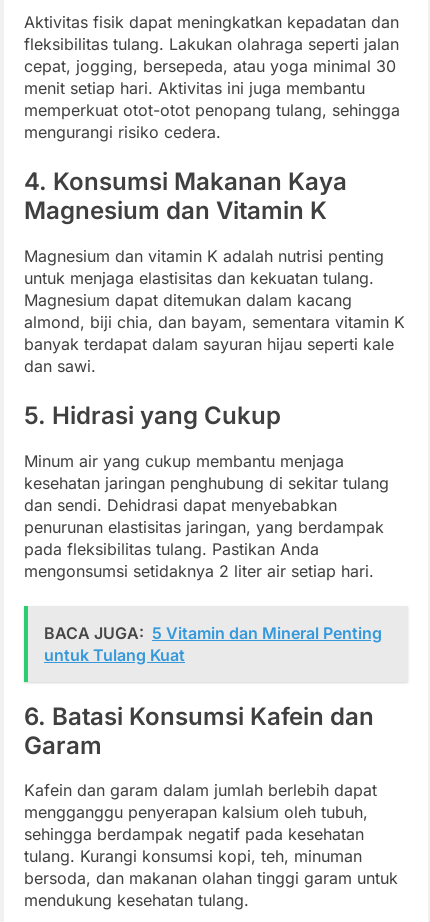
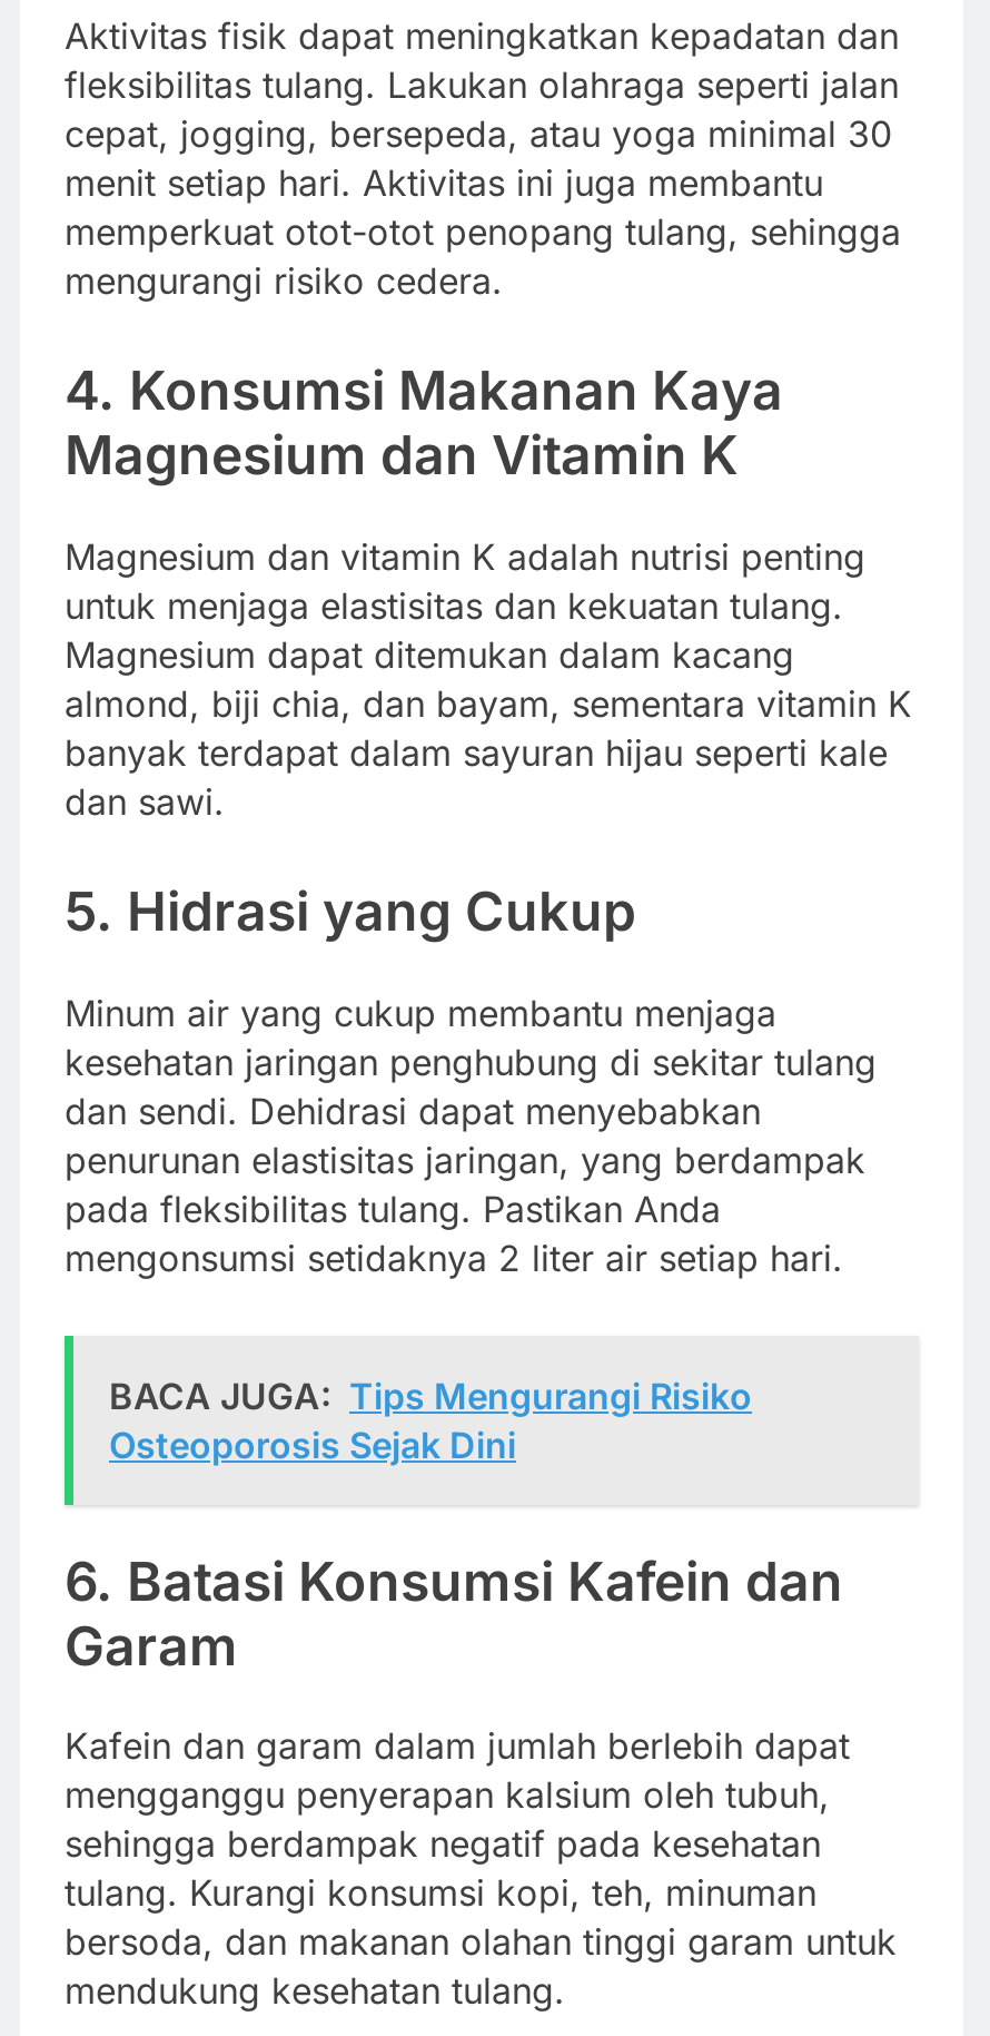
- BACA JUGA: 5 Vitamin dan Mineral Penting
- untuk Tulang Kuat
+ BACA JUGA: Tips Mengurangi Risiko
+ Osteoporosis Sejak Dini
